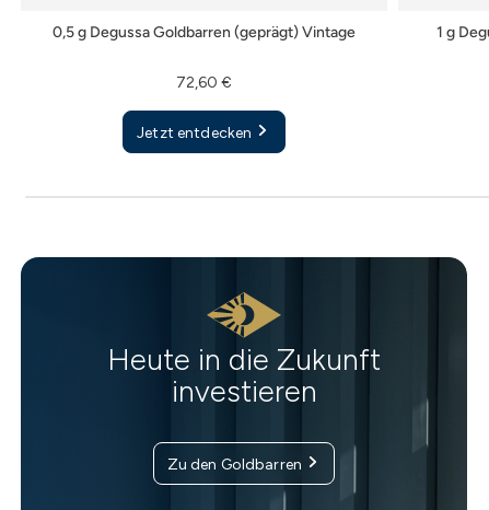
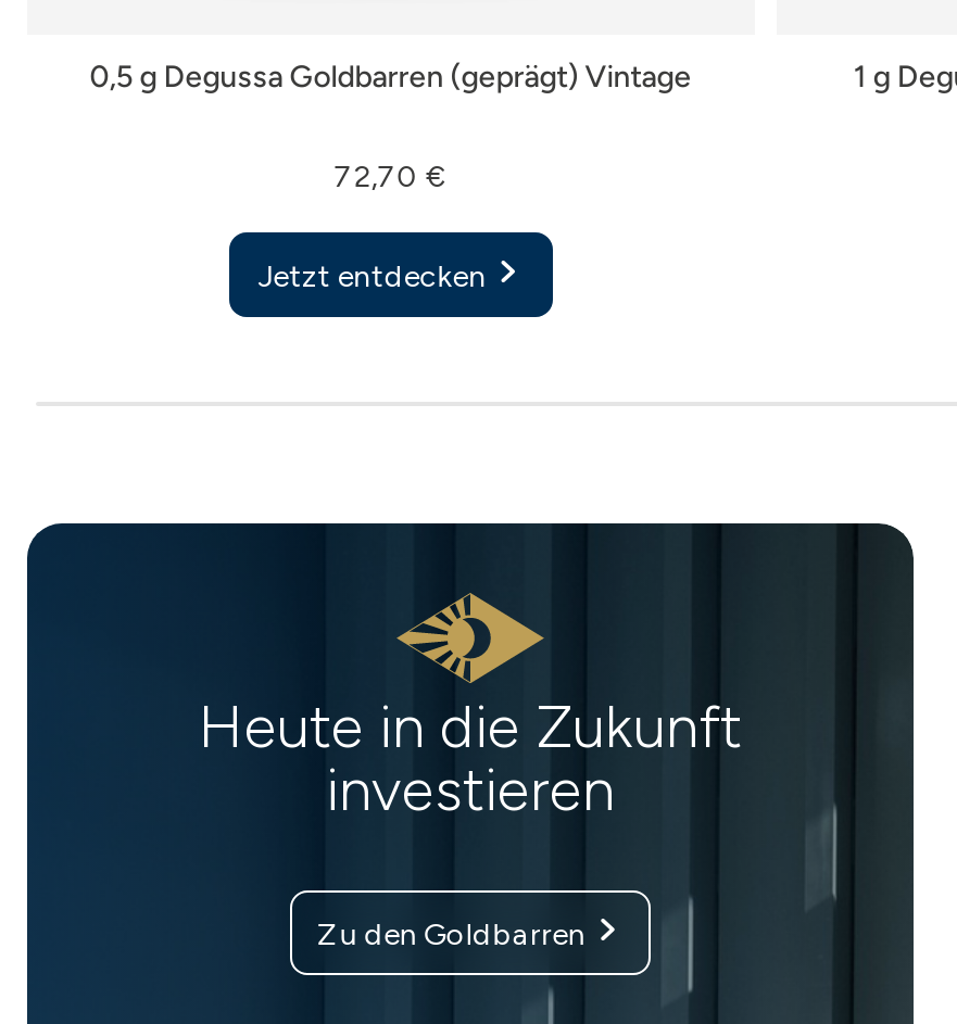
- 72,60 €
+ 72,70 €
